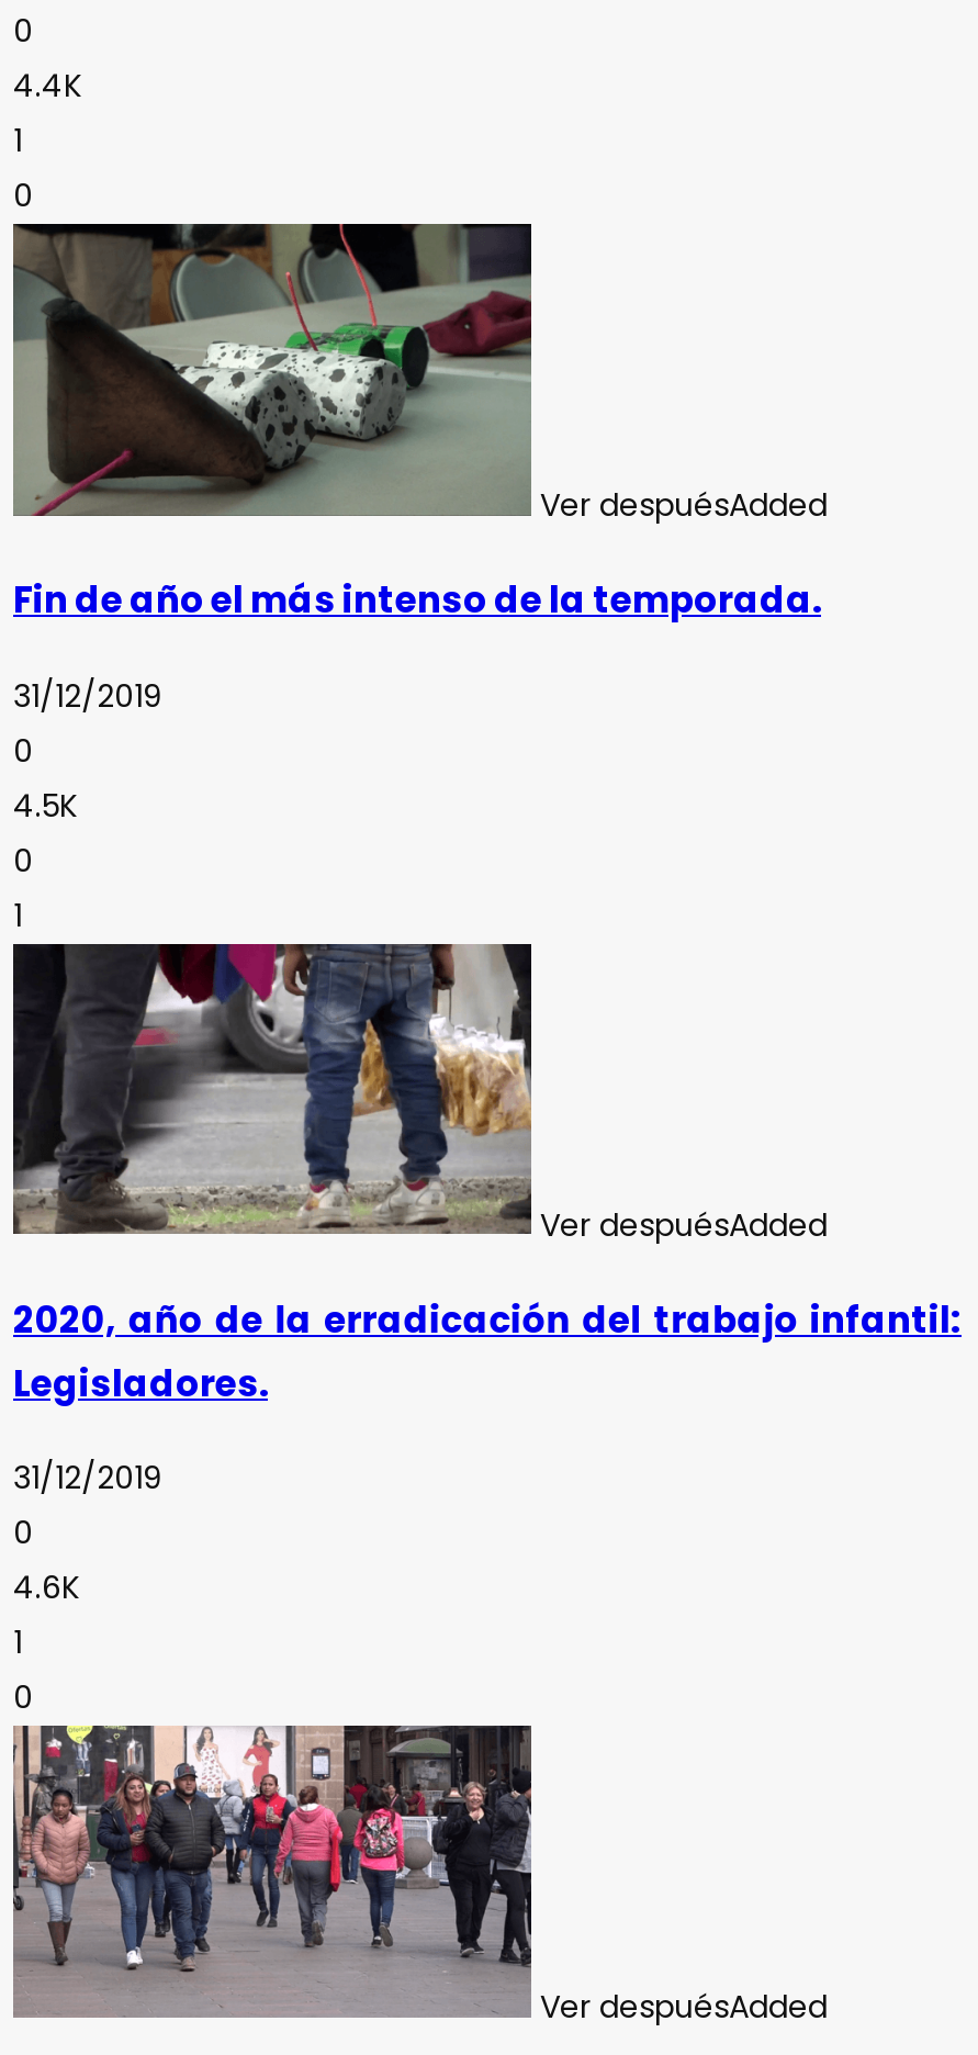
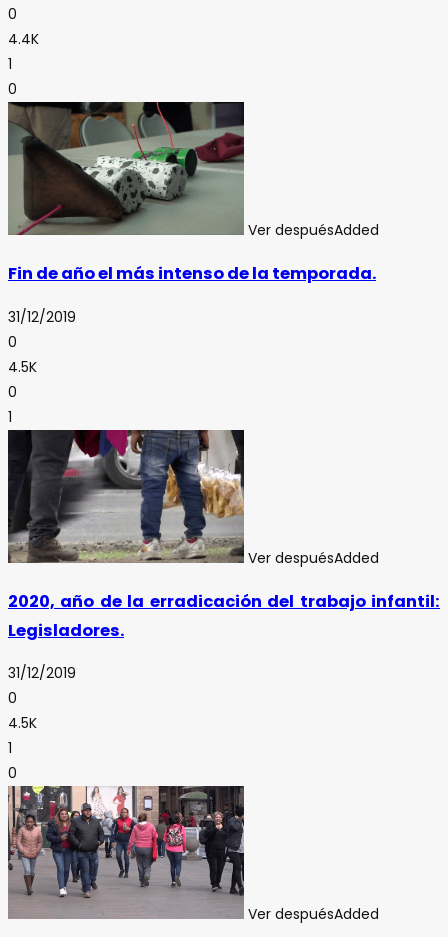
- 4.6K
+ 4.5K
